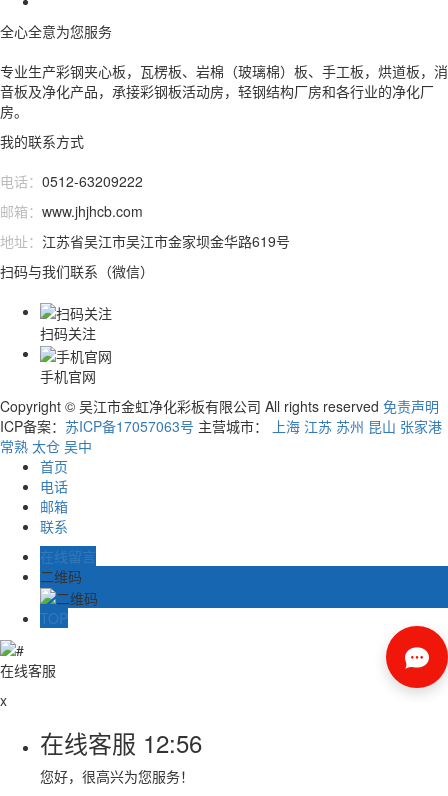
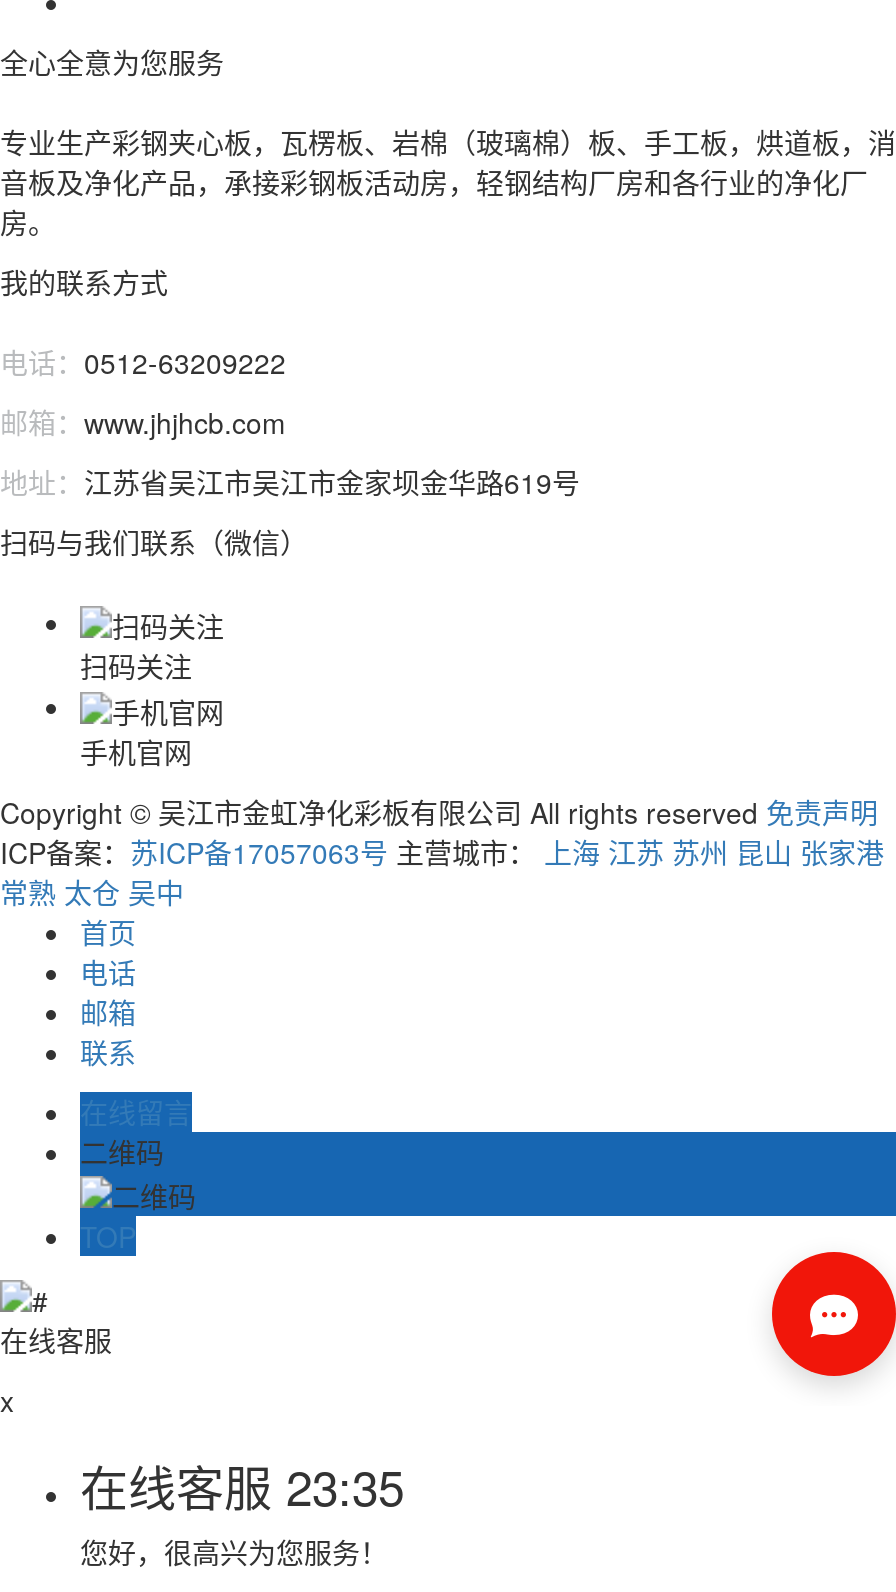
- 在线客服12:56
+ 在线客服23:35
